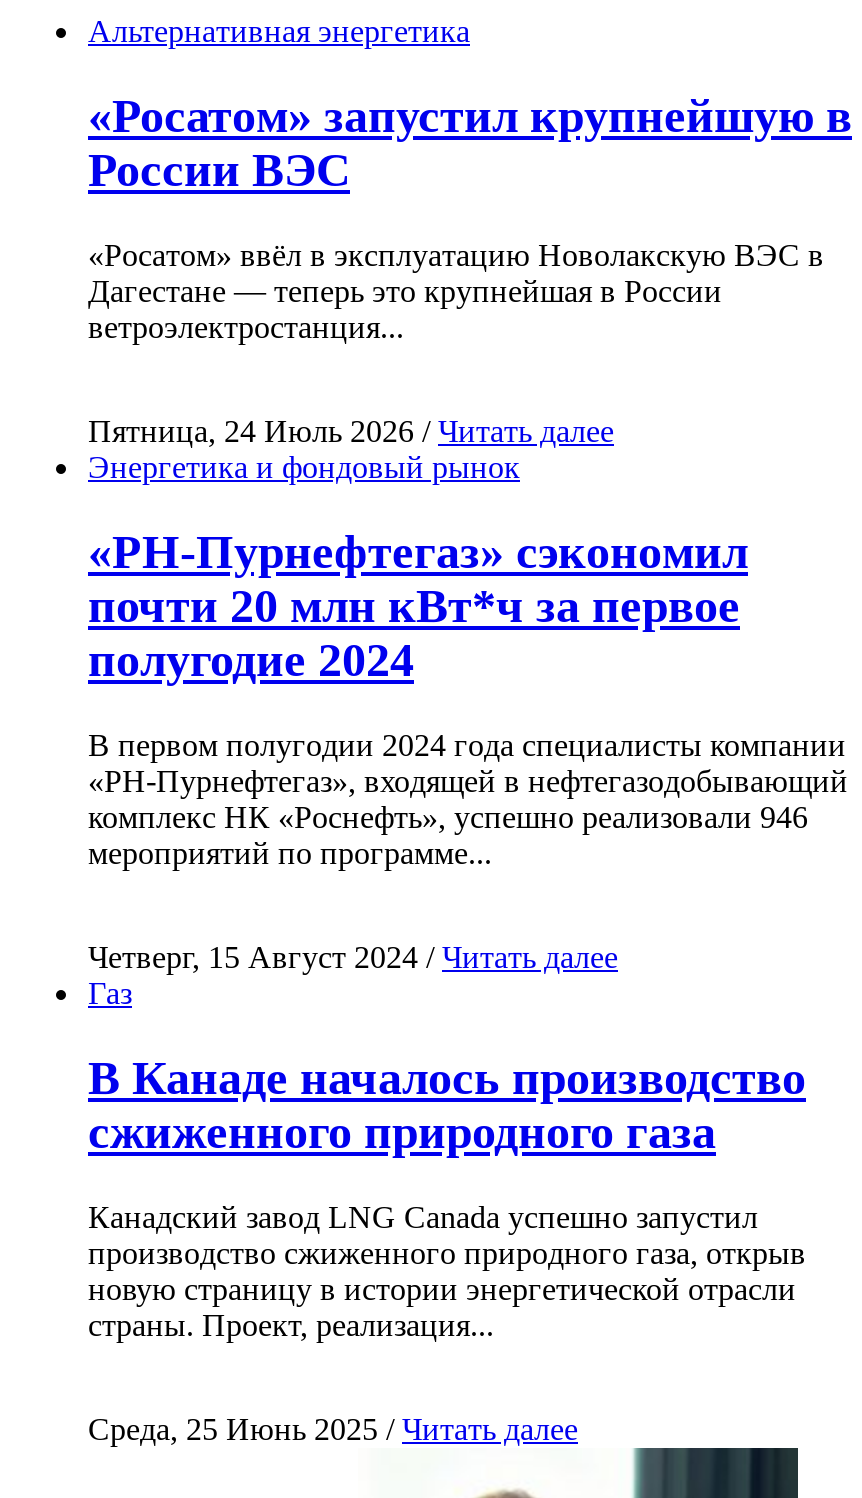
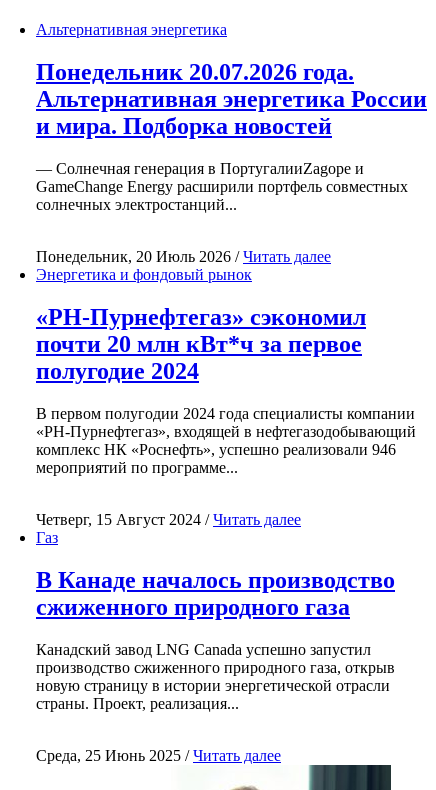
- «Росатом» запустил крупнейшую в
- России ВЭС
+ Понедельник 20.07.2026 года.
+ Альтернативная энергетика России
+ и мира. Подборка новостей

- «Росатом» ввёл в эксплуатацию Новолакскую ВЭС в
- Дагестане — теперь это крупнейшая в России
- ветроэлектростанция...
+ — Солнечная генерация в ПортугалииZagope и
+ GameChange Energy расширили портфель совместных
+ солнечных электростанций...

- Пятница, 24 Июль 2026 / Читать далее
+ Понедельник, 20 Июль 2026 / Читать далее
